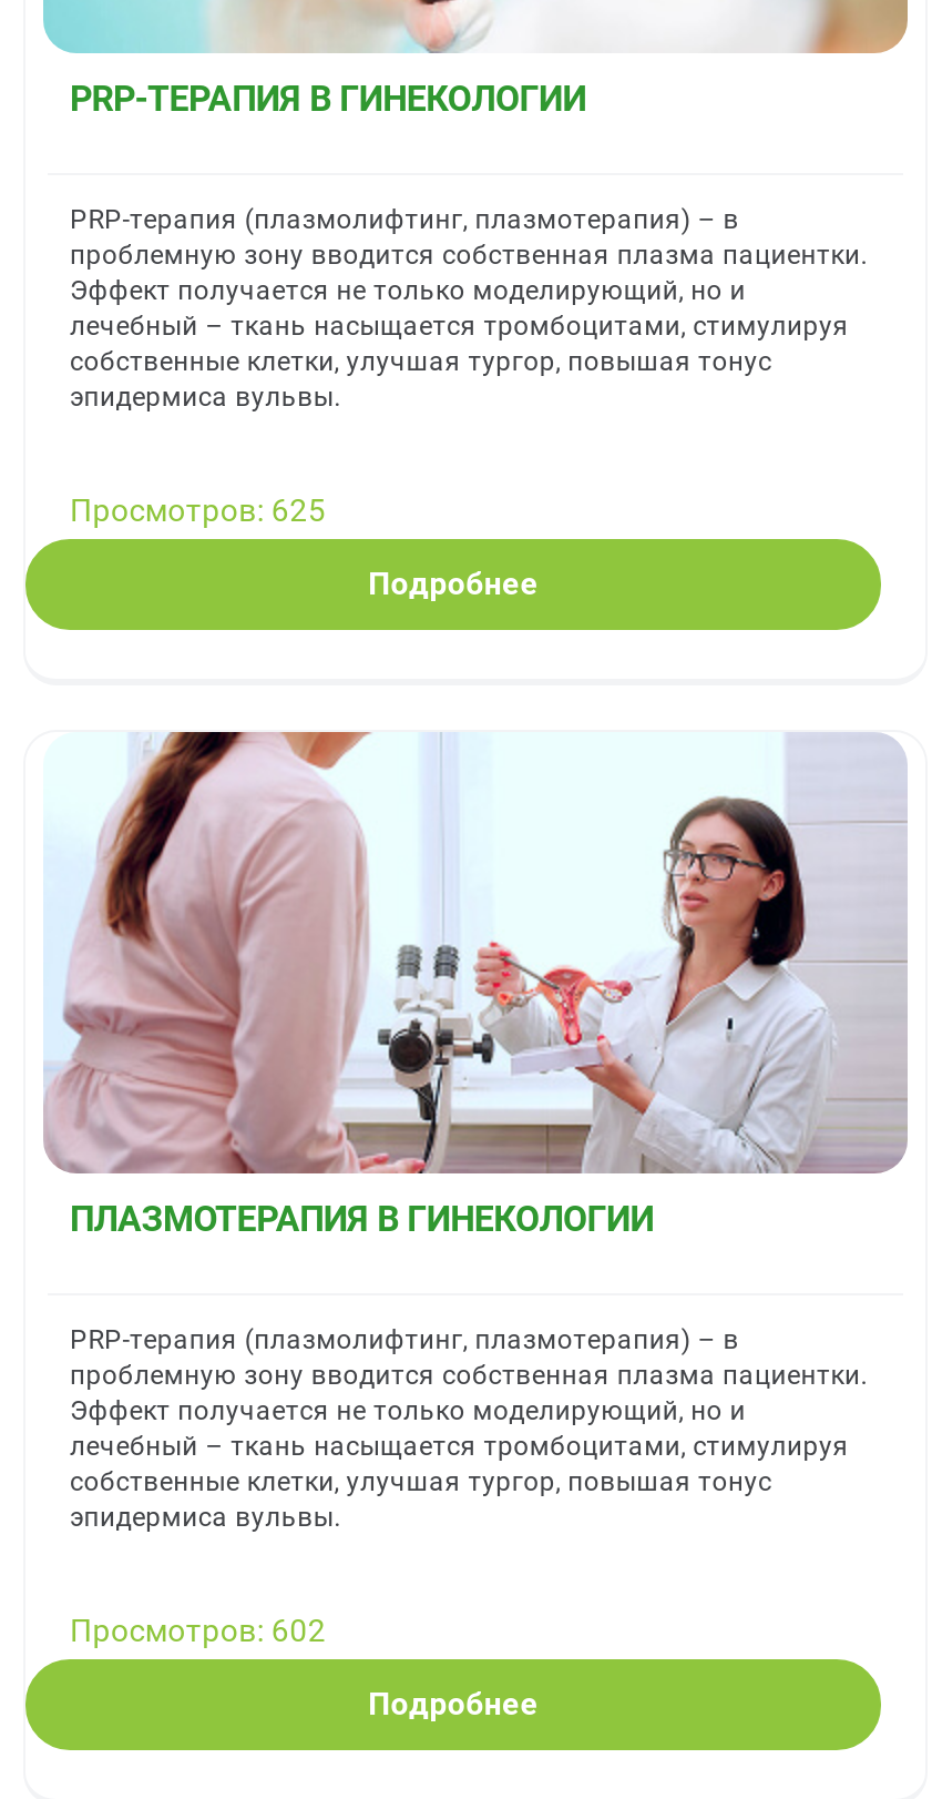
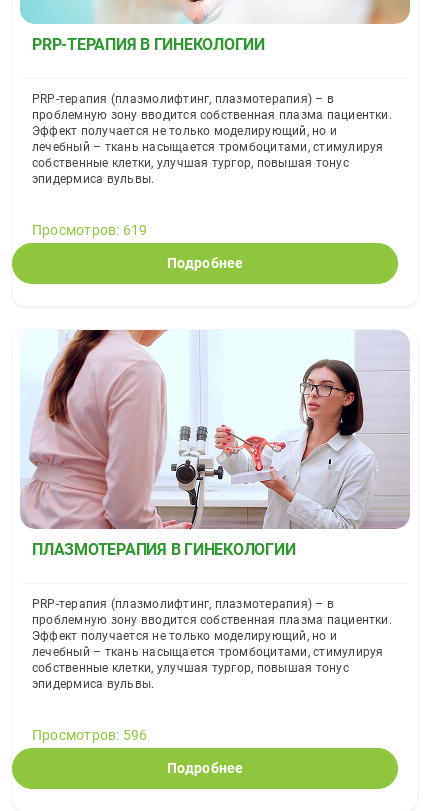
- Просмотров: 625
+ Просмотров: 619

- Просмотров: 602
+ Просмотров: 596
